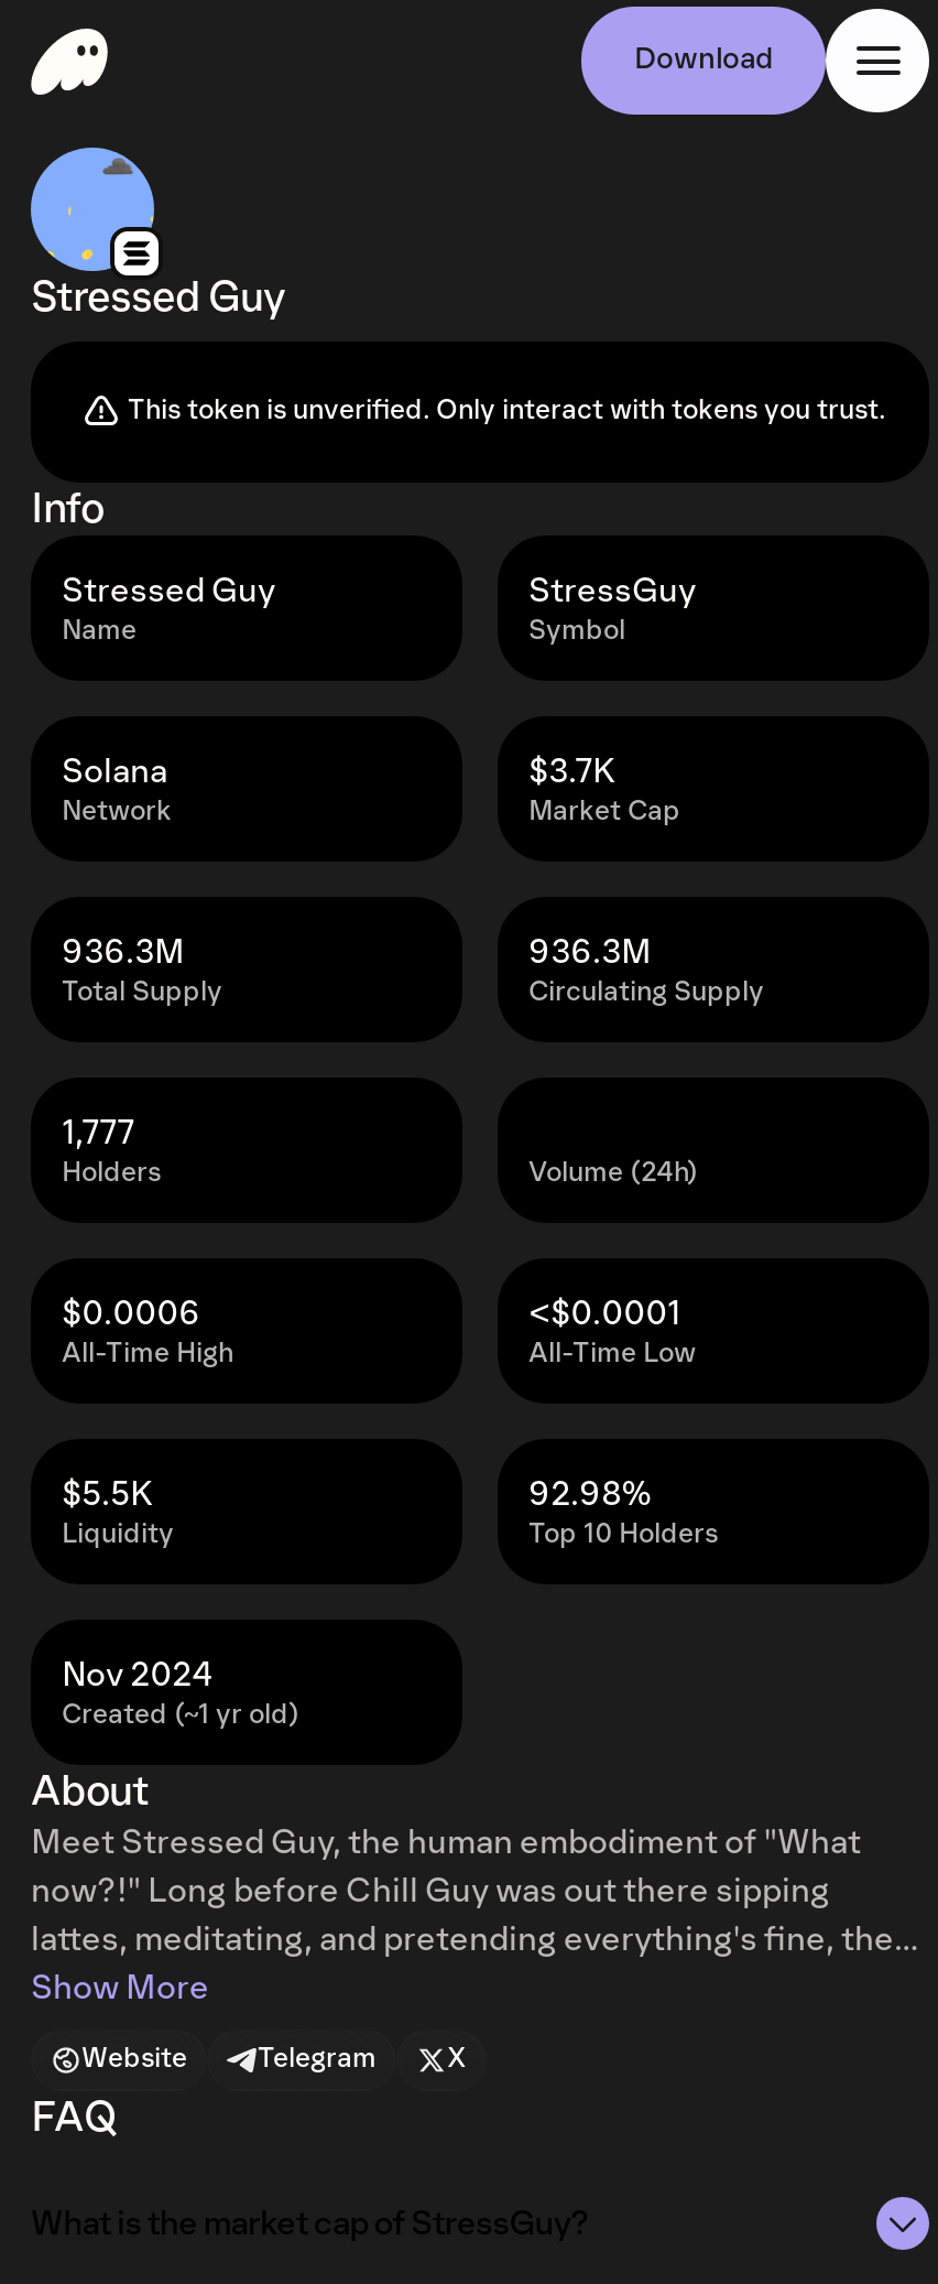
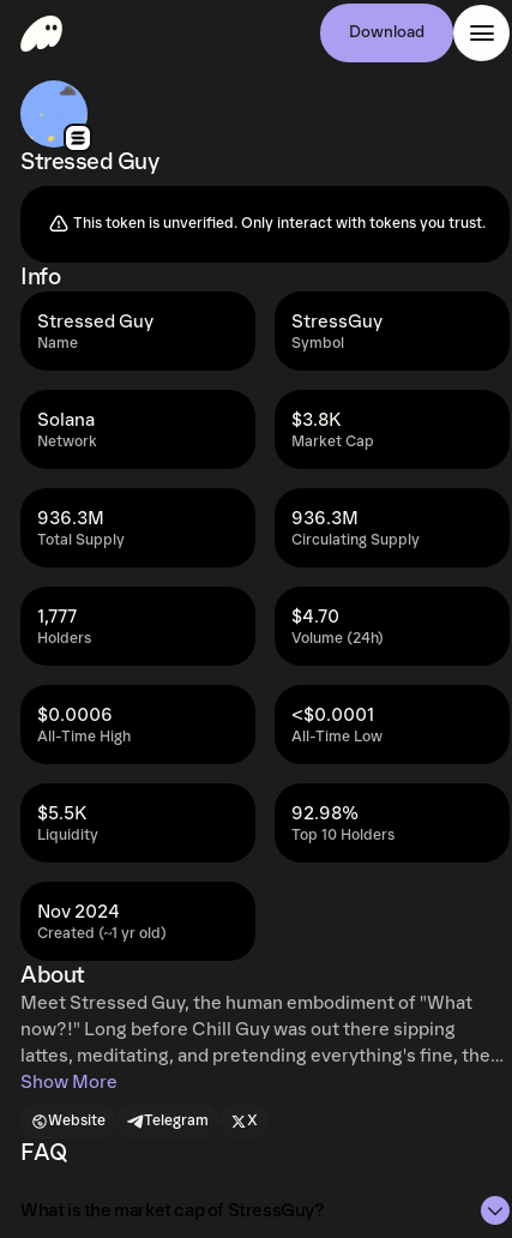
- $3.7K
+ $3.8K

+ $4.70
